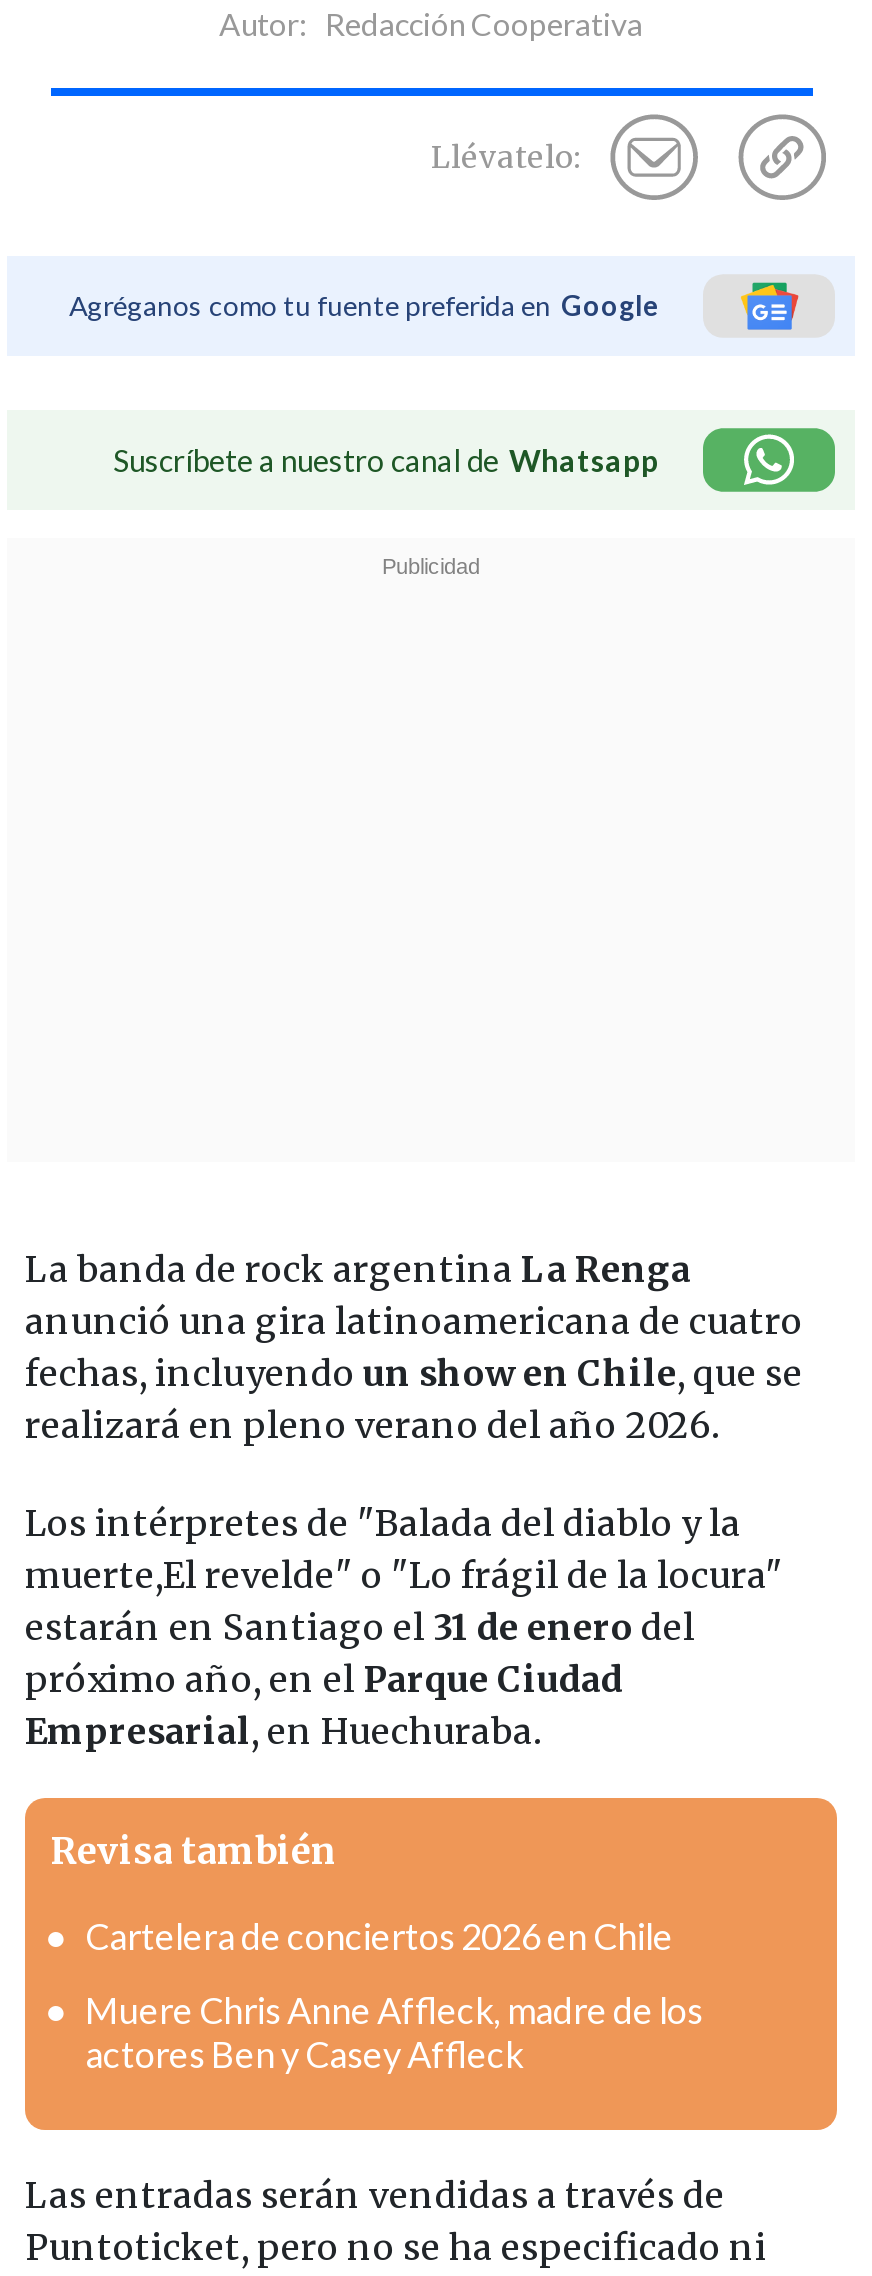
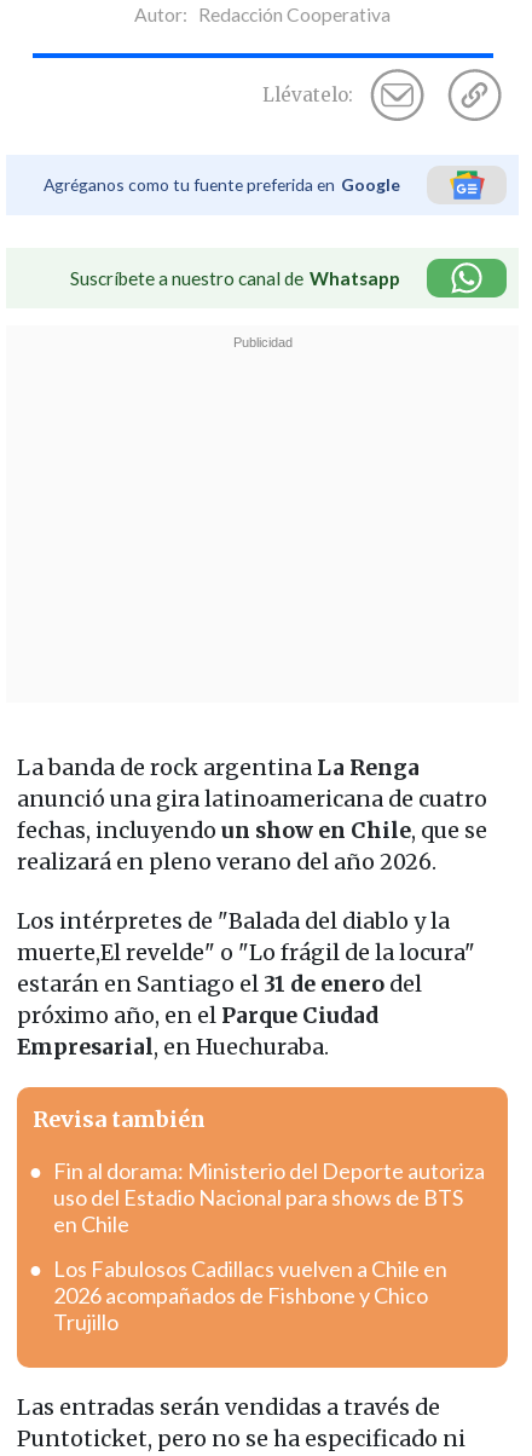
- Cartelera de conciertos 2026 en Chile
+ Fin al dorama: Ministerio del Deporte autoriza
+ uso del Estadio Nacional para shows de BTS
+ en Chile

- Muere Chris Anne Affleck, madre de los
- actores Ben y Casey Affleck
+ Los Fabulosos Cadillacs vuelven a Chile en
+ 2026 acompañados de Fishbone y Chico
+ Trujillo
